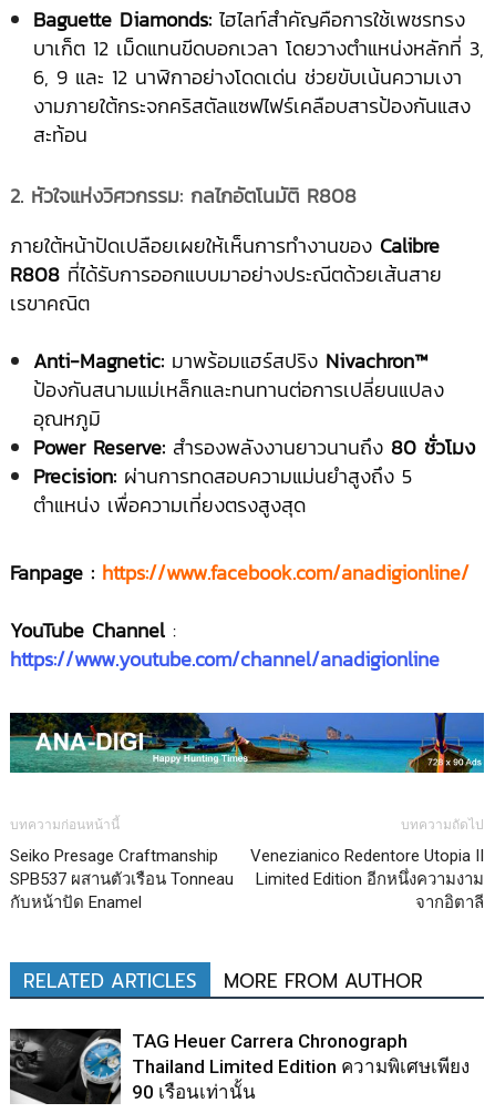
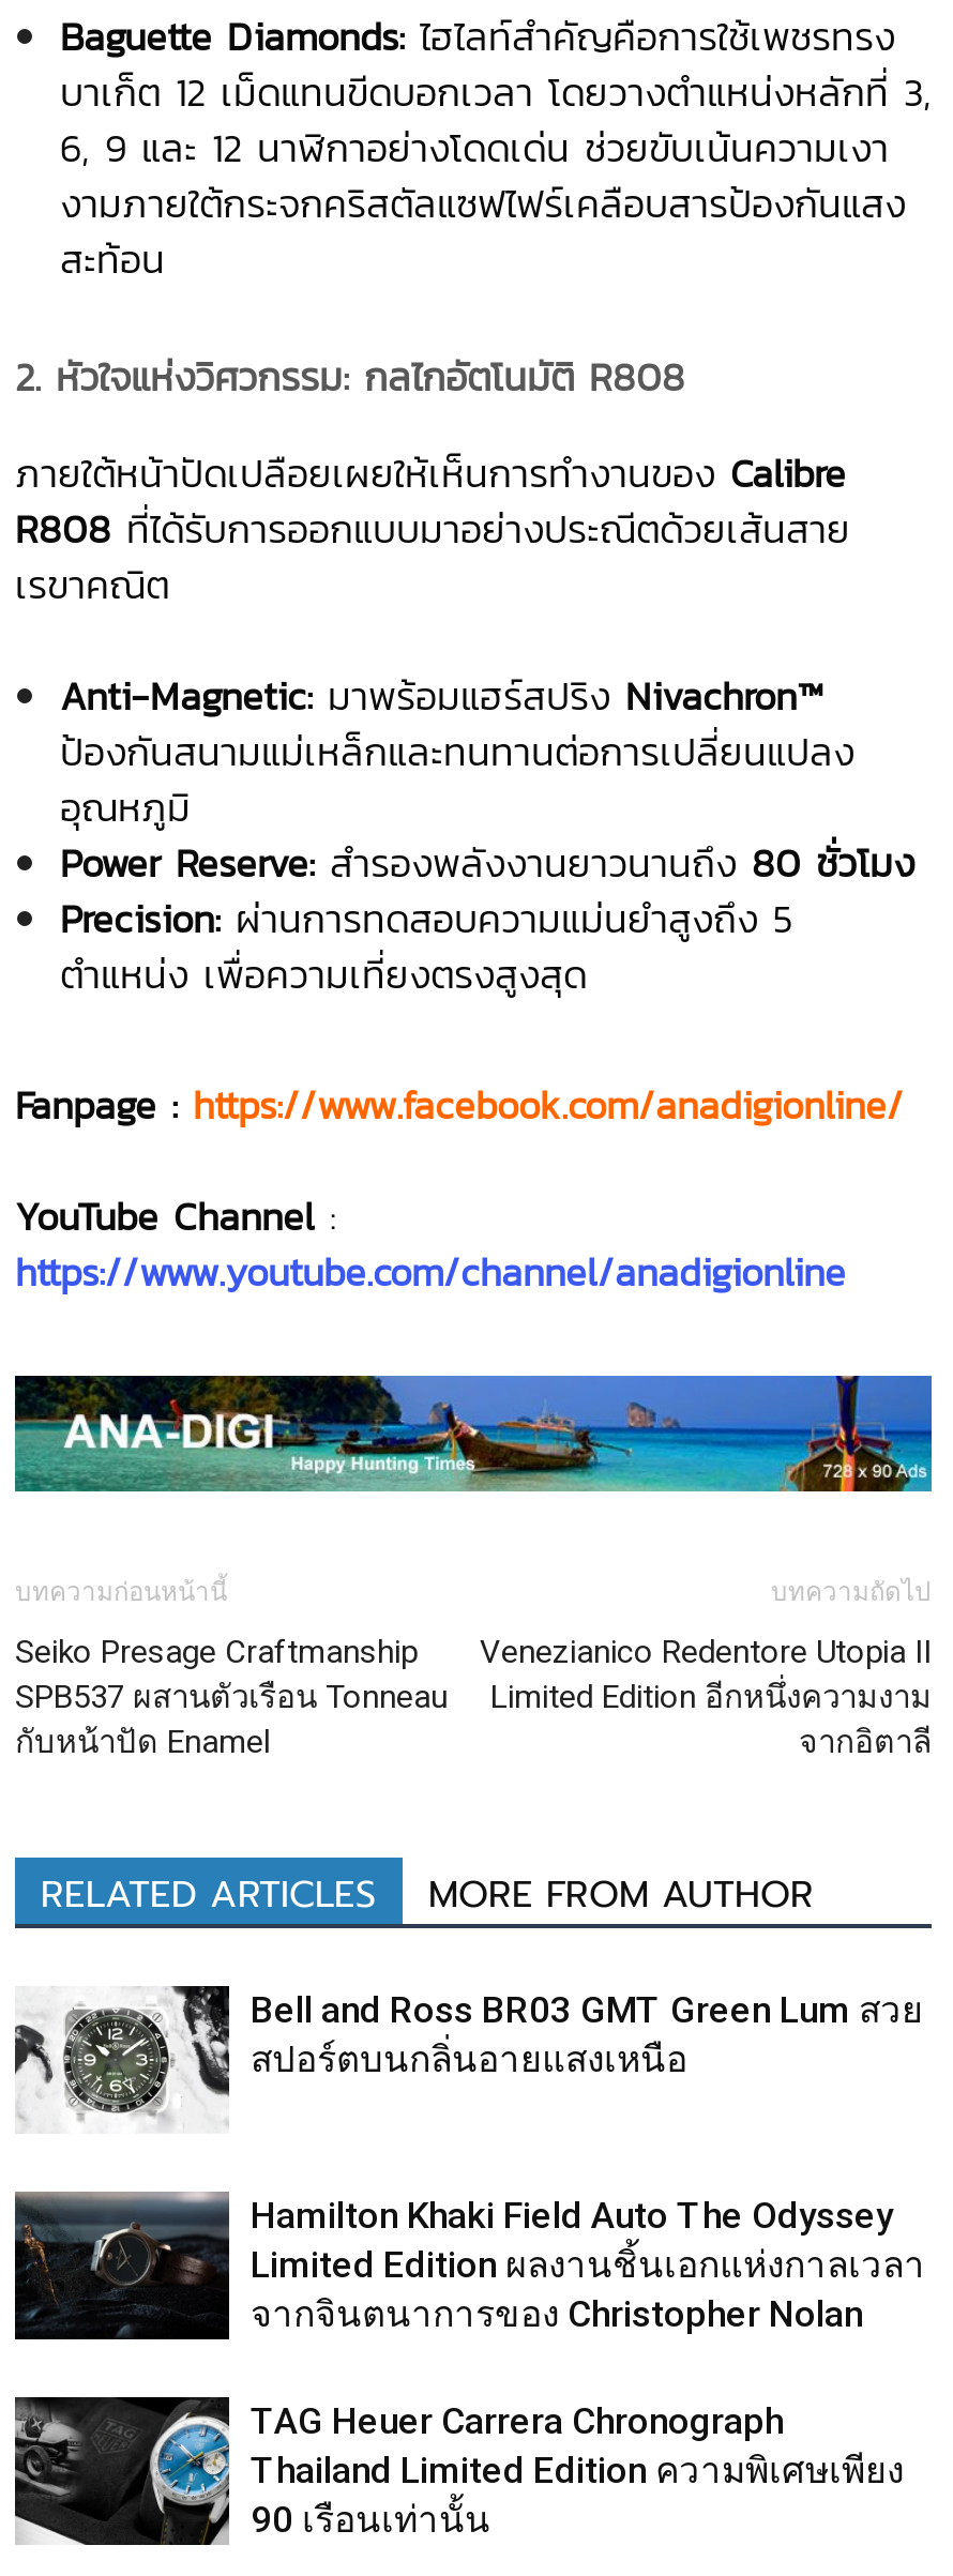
+ [image]
+ Hamilton Khaki Field Auto The Odyssey
+ Limited Edition ผลงานชิ้นเอกแห่งกาลเวลา
+ จากจินตนาการของ Christopher Nolan

+ [image]
+ Bell and Ross BR03 GMT Green Lum สวย
+ สปอร์ตบนกลิ่นอายแสงเหนือ
